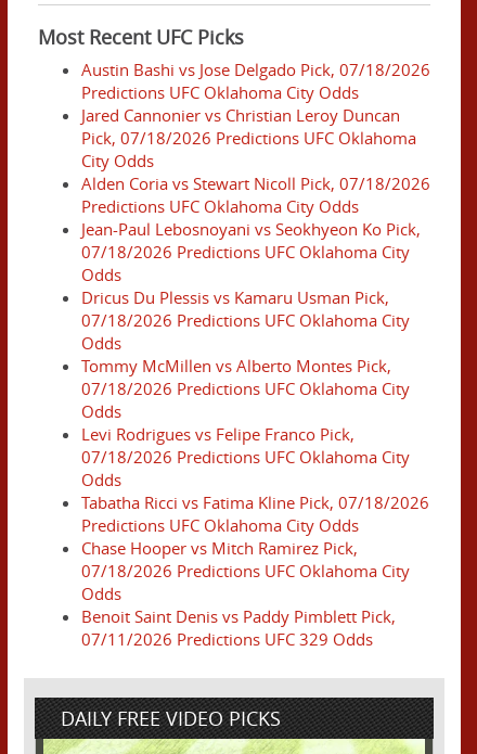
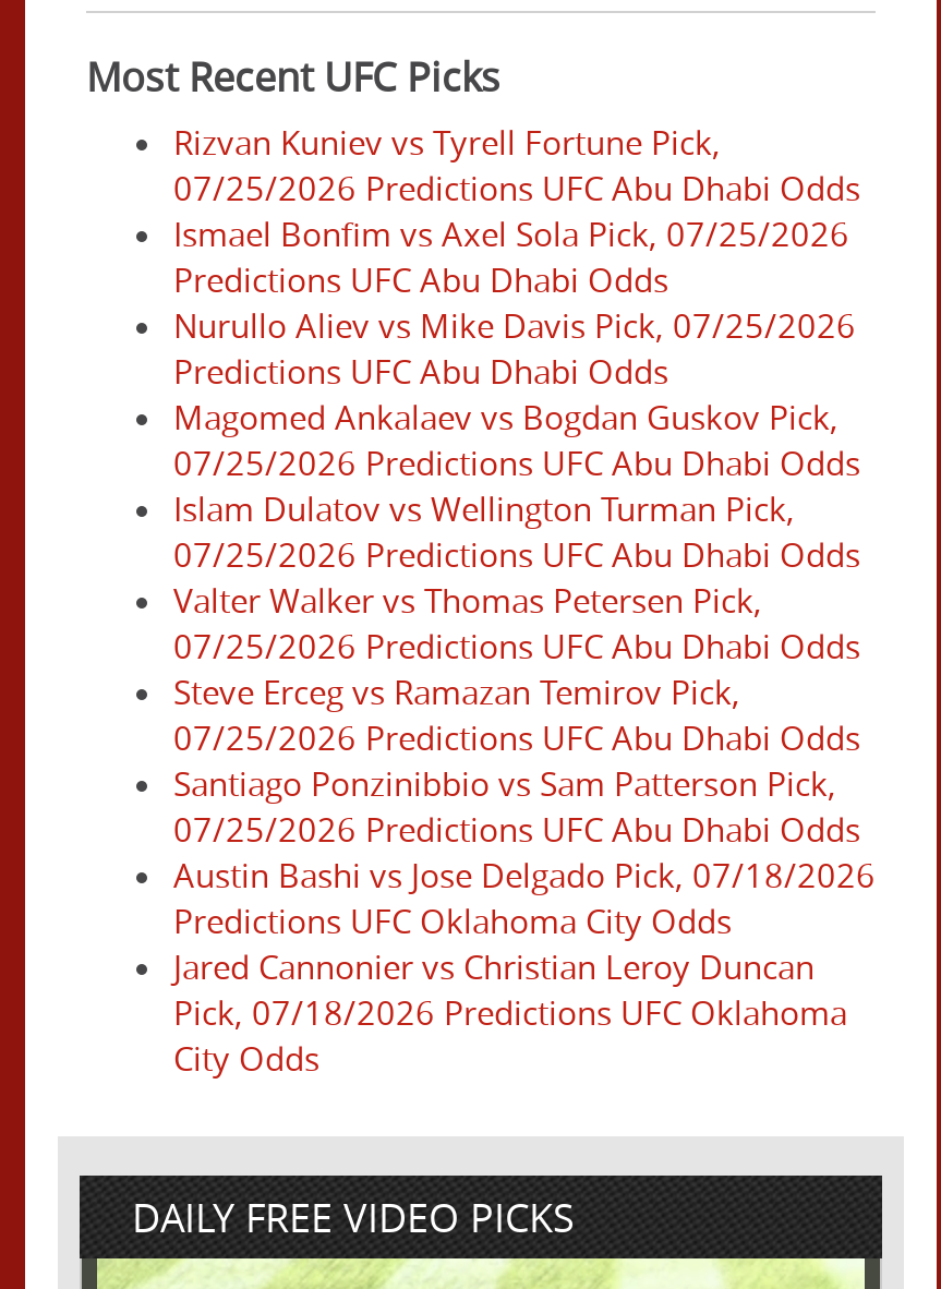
+ Rizvan Kuniev vs Tyrell Fortune Pick,
+ 07/25/2026 Predictions UFC Abu Dhabi Odds
+ Ismael Bonfim vs Axel Sola Pick, 07/25/2026
+ Predictions UFC Abu Dhabi Odds
+ Nurullo Aliev vs Mike Davis Pick, 07/25/2026
+ Predictions UFC Abu Dhabi Odds
+ Magomed Ankalaev vs Bogdan Guskov Pick,
+ 07/25/2026 Predictions UFC Abu Dhabi Odds
+ Islam Dulatov vs Wellington Turman Pick,
+ 07/25/2026 Predictions UFC Abu Dhabi Odds
+ Valter Walker vs Thomas Petersen Pick,
+ 07/25/2026 Predictions UFC Abu Dhabi Odds
+ Steve Erceg vs Ramazan Temirov Pick,
+ 07/25/2026 Predictions UFC Abu Dhabi Odds
+ Santiago Ponzinibbio vs Sam Patterson Pick,
+ 07/25/2026 Predictions UFC Abu Dhabi Odds

moved down: Austin Bashi vs Jose Delgado Pick, 07/18/2026 | Predictions UFC Oklahoma City Odds | Jared Cannonier vs Christian Leroy Duncan | Pick, 07/18/2026 Predictions UFC Oklahoma | City Odds

- Alden Coria vs Stewart Nicoll Pick, 07/18/2026
- Predictions UFC Oklahoma City Odds
- Jean-Paul Lebosnoyani vs Seokhyeon Ko Pick,
- 07/18/2026 Predictions UFC Oklahoma City
- Odds
- Dricus Du Plessis vs Kamaru Usman Pick,
- 07/18/2026 Predictions UFC Oklahoma City
- Odds
- Tommy McMillen vs Alberto Montes Pick,
- 07/18/2026 Predictions UFC Oklahoma City
- Odds
- Levi Rodrigues vs Felipe Franco Pick,
- 07/18/2026 Predictions UFC Oklahoma City
- Odds
- Tabatha Ricci vs Fatima Kline Pick, 07/18/2026
- Predictions UFC Oklahoma City Odds
- Chase Hooper vs Mitch Ramirez Pick,
- 07/18/2026 Predictions UFC Oklahoma City
- Odds
- Benoit Saint Denis vs Paddy Pimblett Pick,
- 07/11/2026 Predictions UFC 329 Odds
